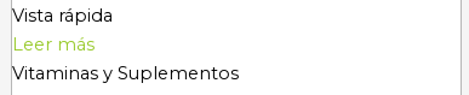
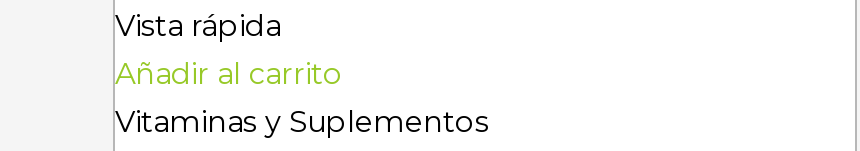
- Leer más
+ Añadir al carrito
